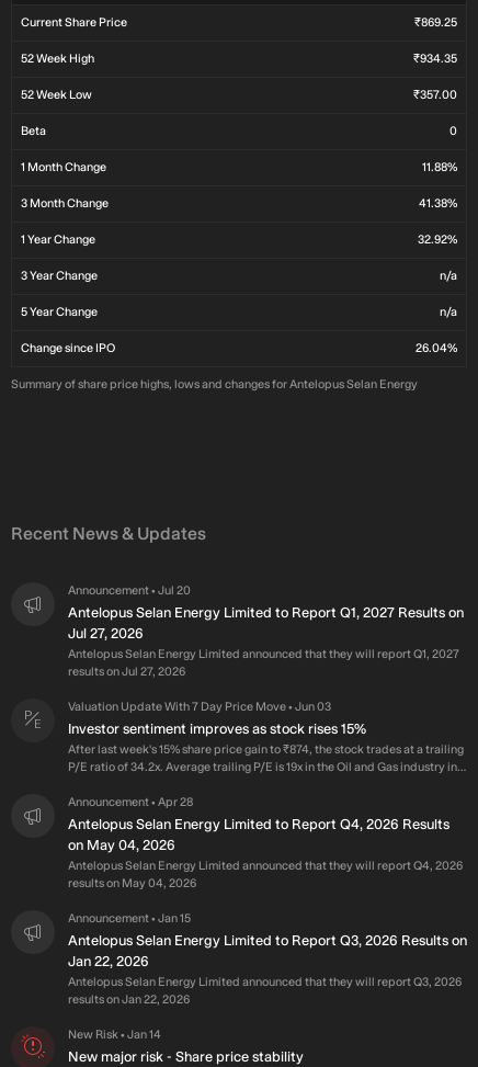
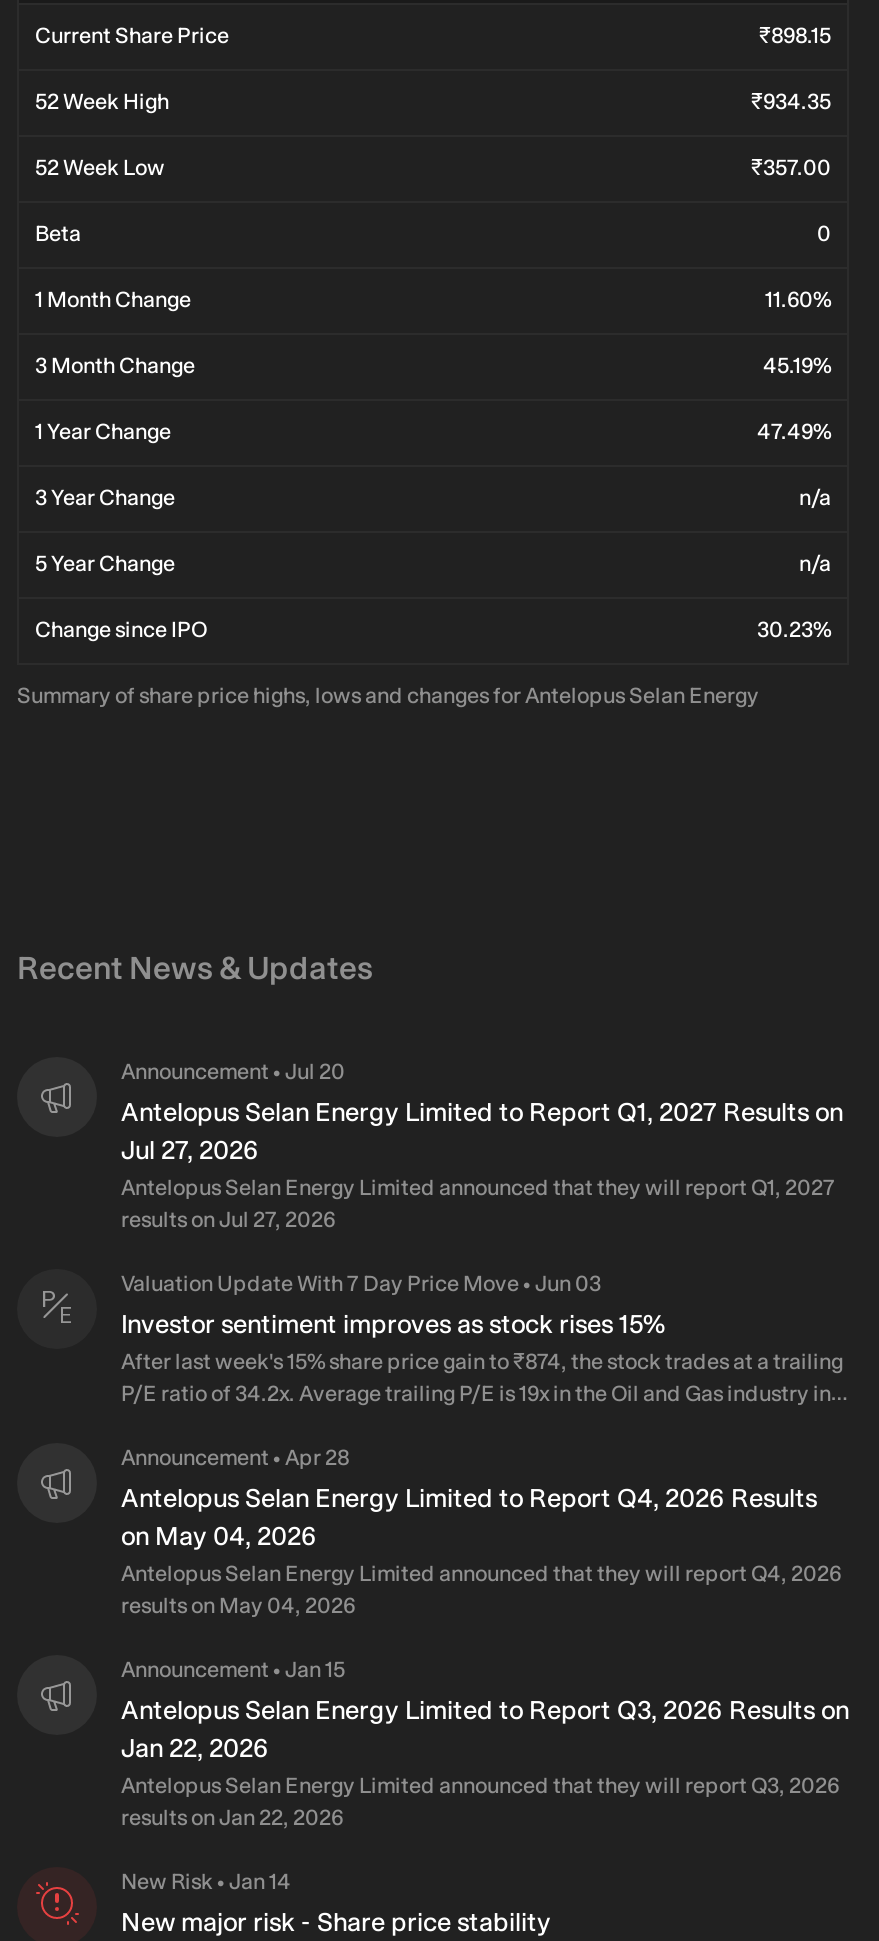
- ₹869.25
+ ₹898.15

- 11.88%
+ 11.60%

- 41.38%
+ 45.19%

- 32.92%
+ 47.49%

- 26.04%
+ 30.23%
